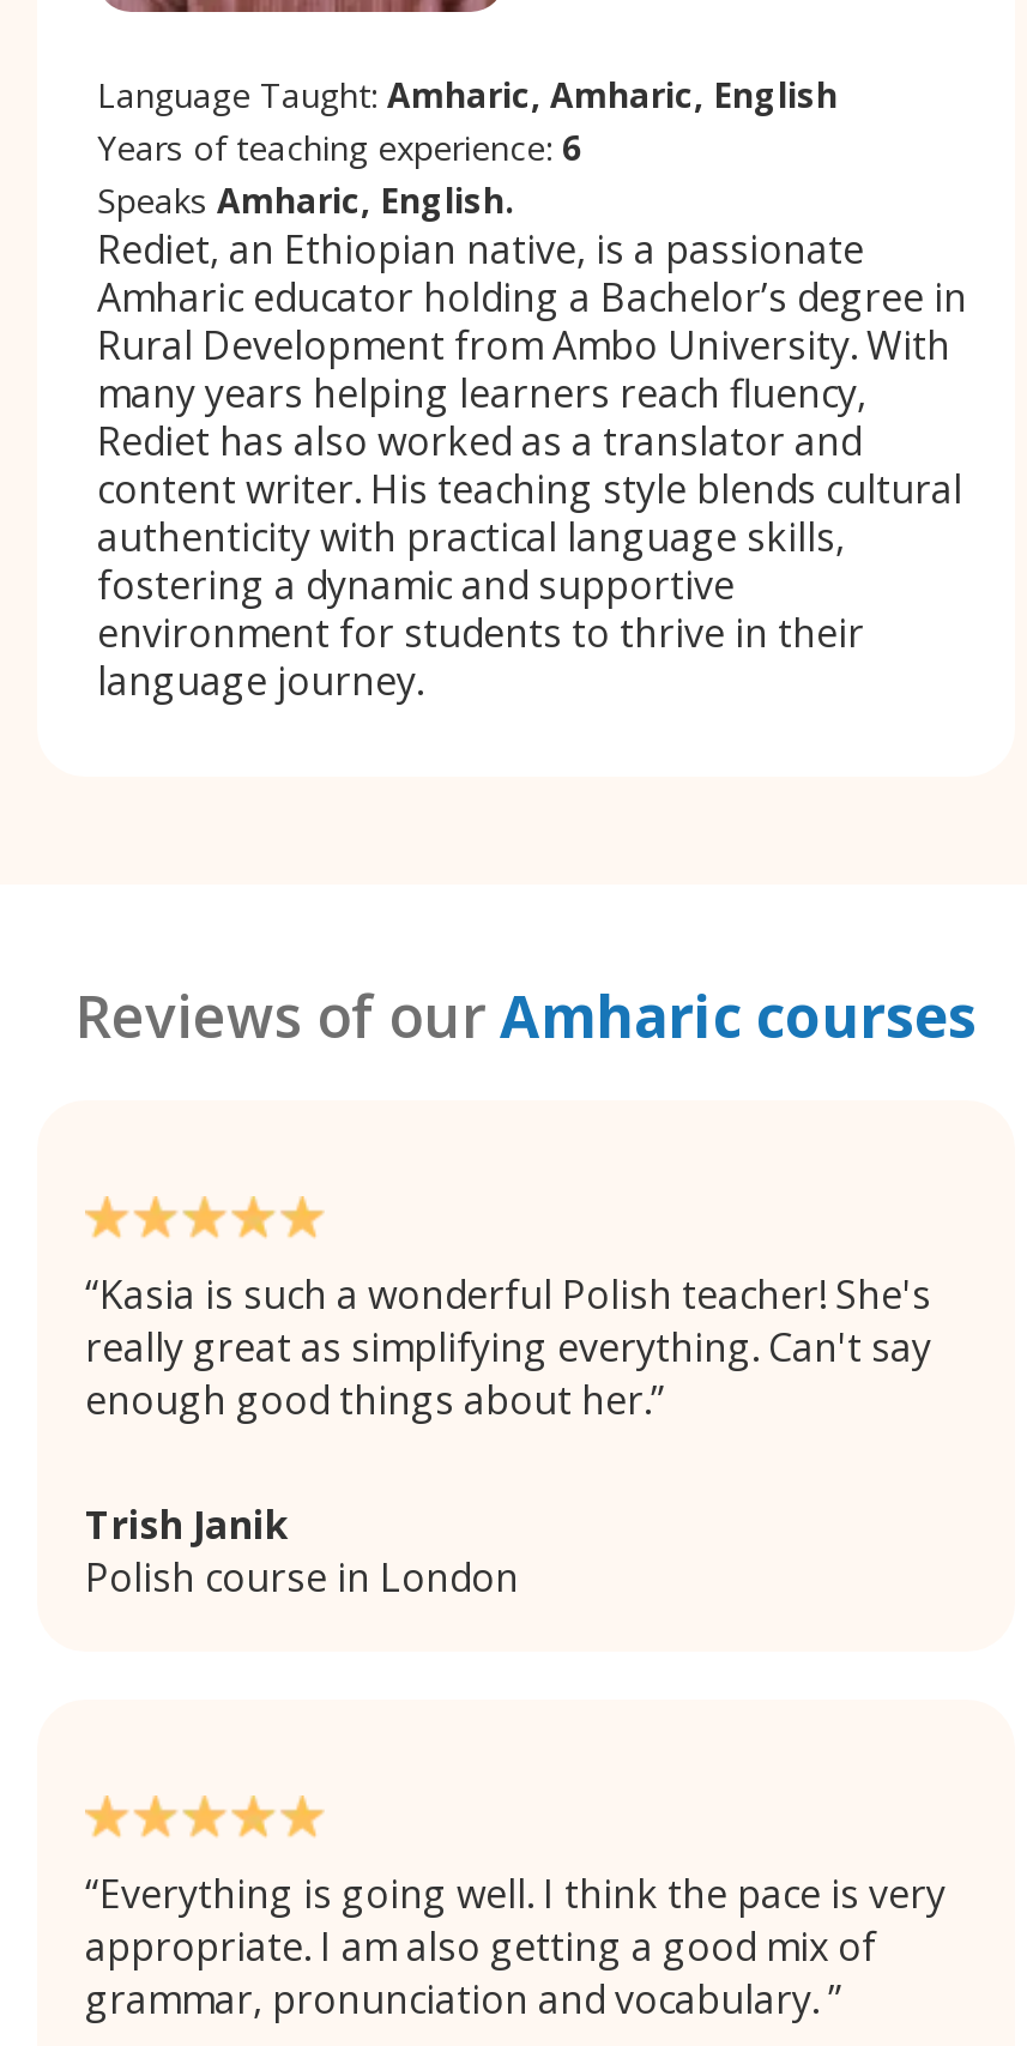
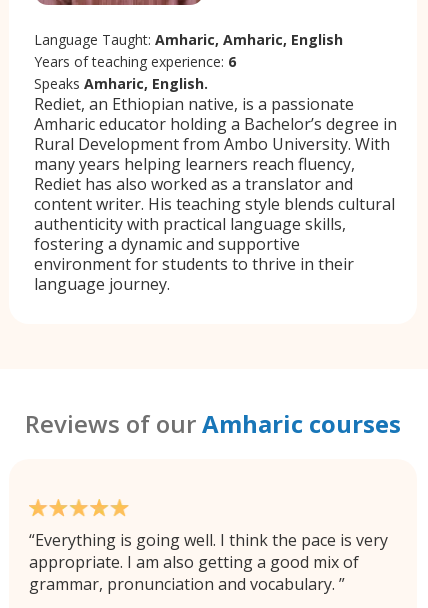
- Kasia is such a wonderful Polish teacher! She's
- really great as simplifying everything. Can't say
- enough good things about her.
- Trish Janik
- Polish course in London
